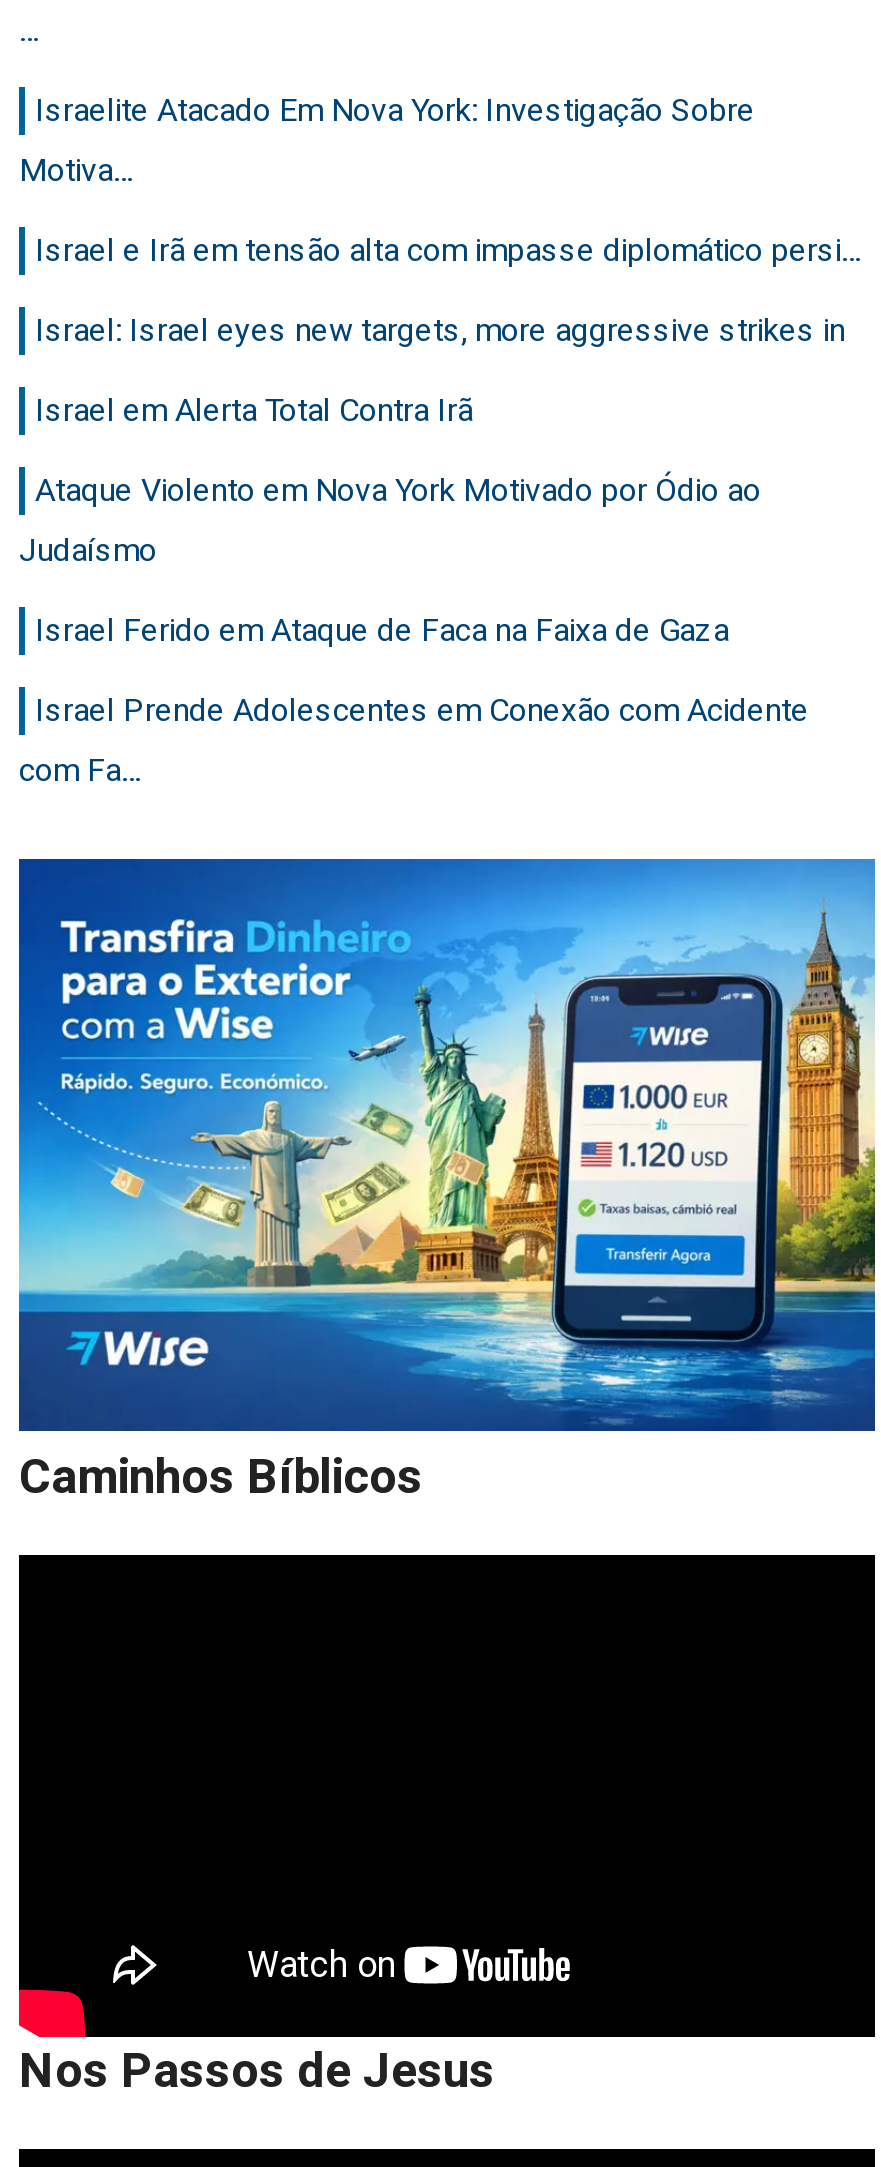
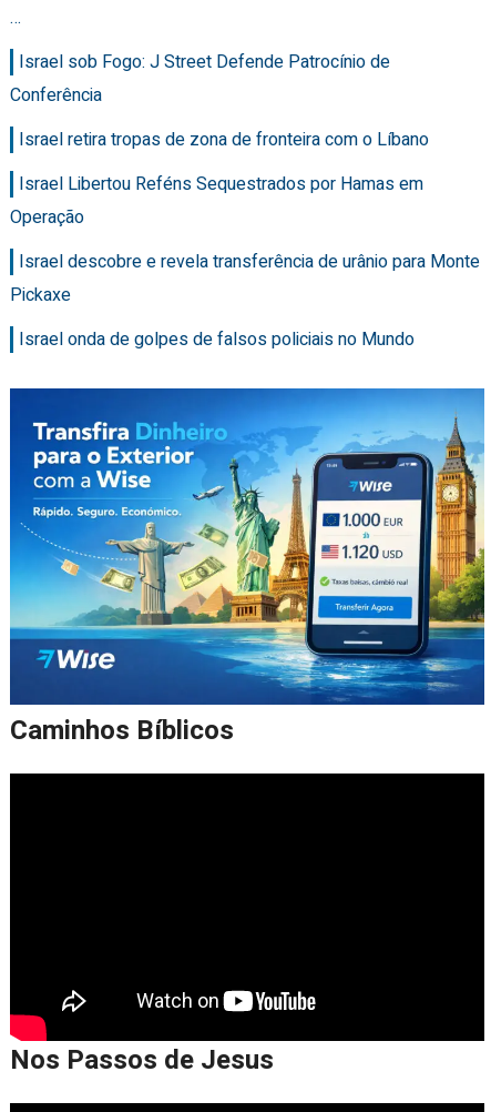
- Israelite Atacado Em Nova York: Investigação Sobre
- Motiva…
- Israel e Irã em tensão alta com impasse diplomático persi…
- Israel: Israel eyes new targets, more aggressive strikes in
- Israel em Alerta Total Contra Irã
- Ataque Violento em Nova York Motivado por Ódio ao
- Judaísmo
- Israel Ferido em Ataque de Faca na Faixa de Gaza
- Israel Prende Adolescentes em Conexão com Acidente
- com Fa…
+ Israel sob Fogo: J Street Defende Patrocínio de
+ Conferência
+ Israel retira tropas de zona de fronteira com o Líbano
+ Israel Libertou Reféns Sequestrados por Hamas em
+ Operação
+ Israel descobre e revela transferência de urânio para Monte
+ Pickaxe
+ Israel onda de golpes de falsos policiais no Mundo
